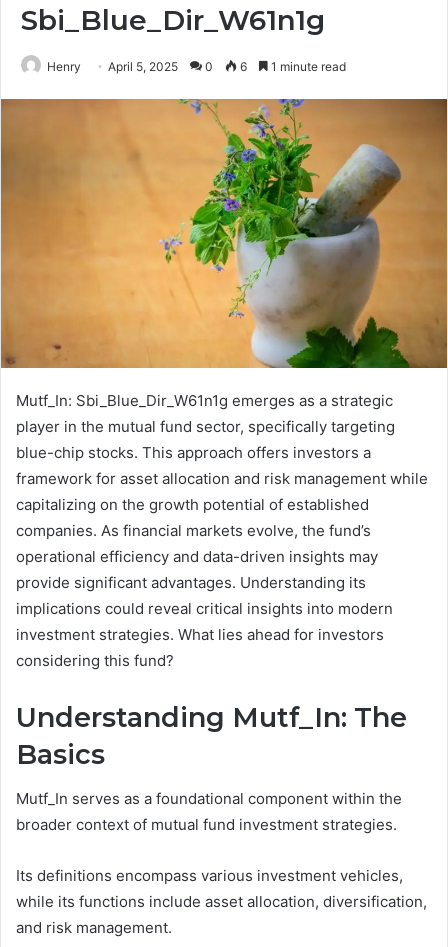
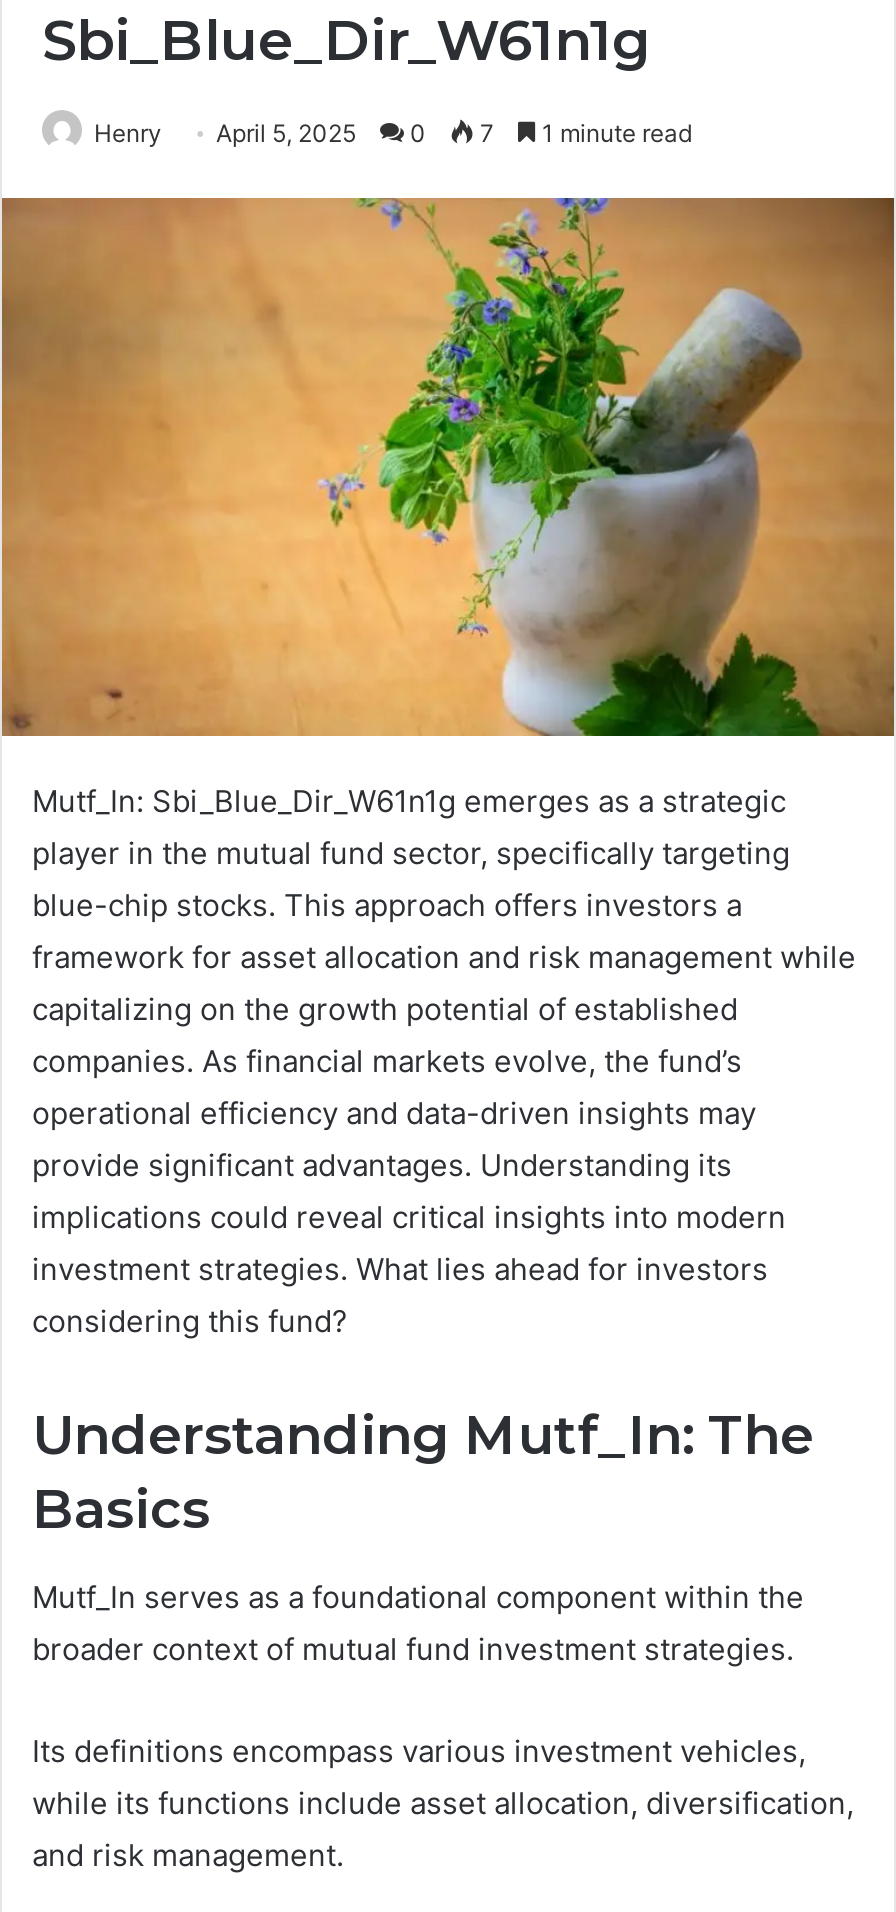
- Henry April 5, 2025 0 6 1 minute read
+ Henry April 5, 2025 0 7 1 minute read
